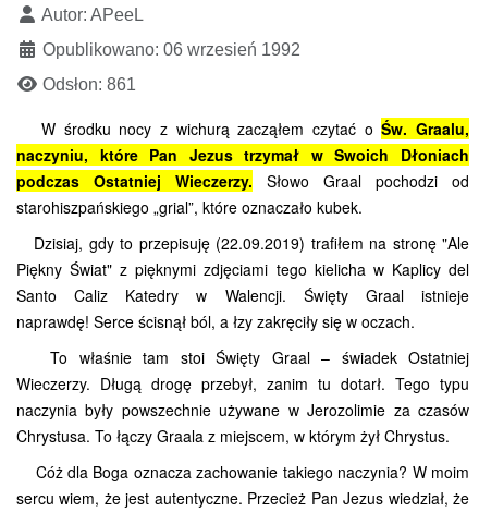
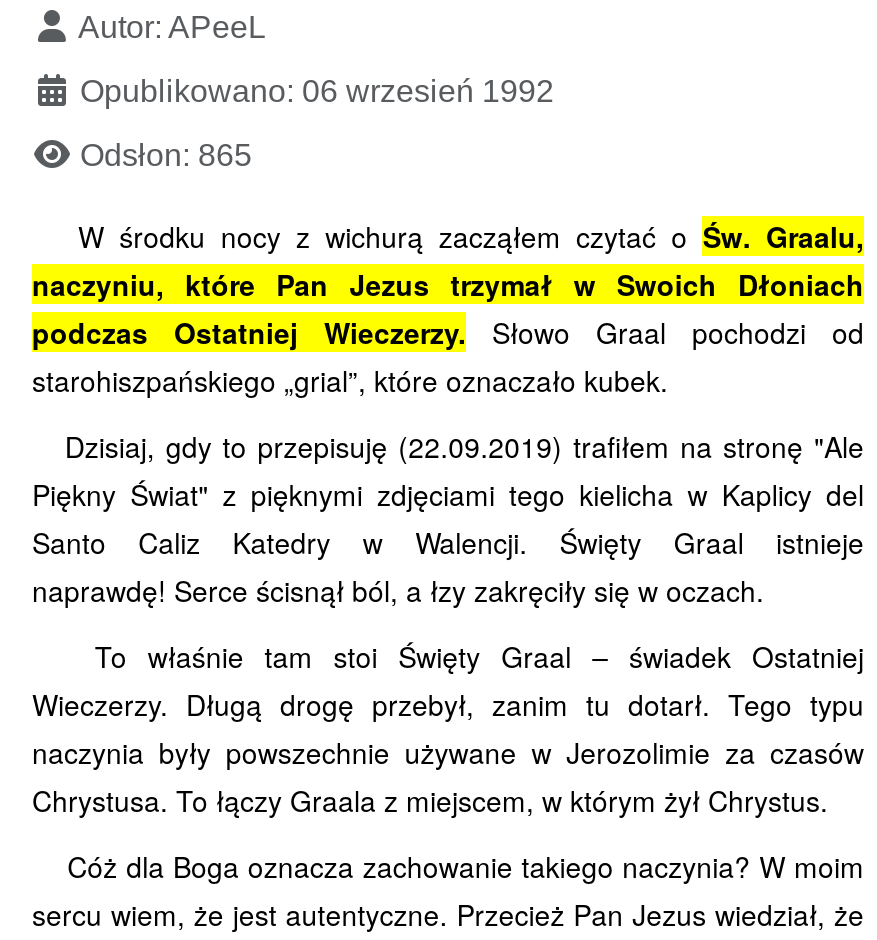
- Odsłon: 861
+ Odsłon: 865
